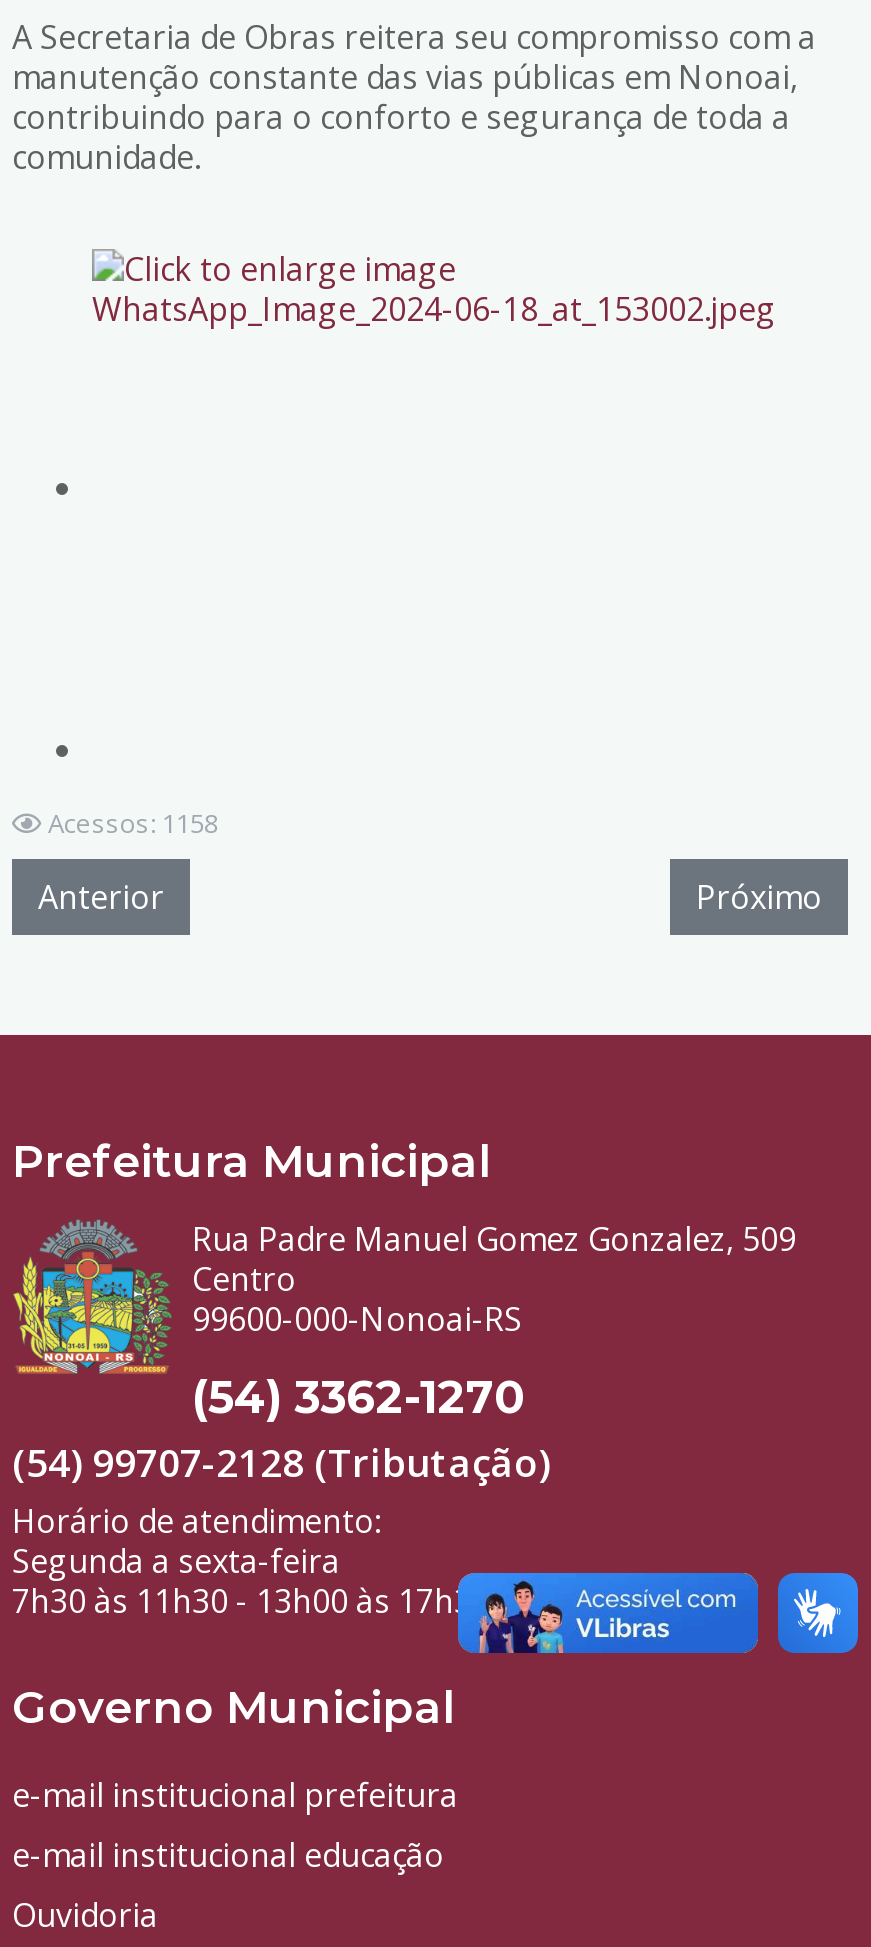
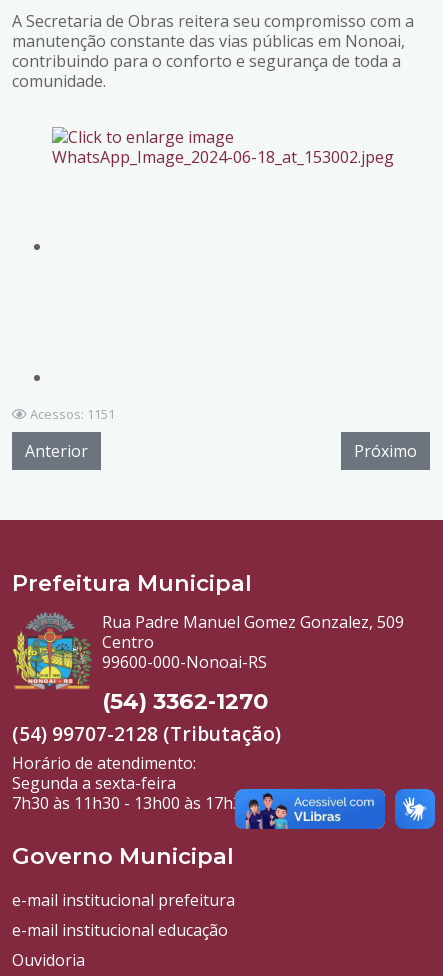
- Acessos: 1158
+ Acessos: 1151
